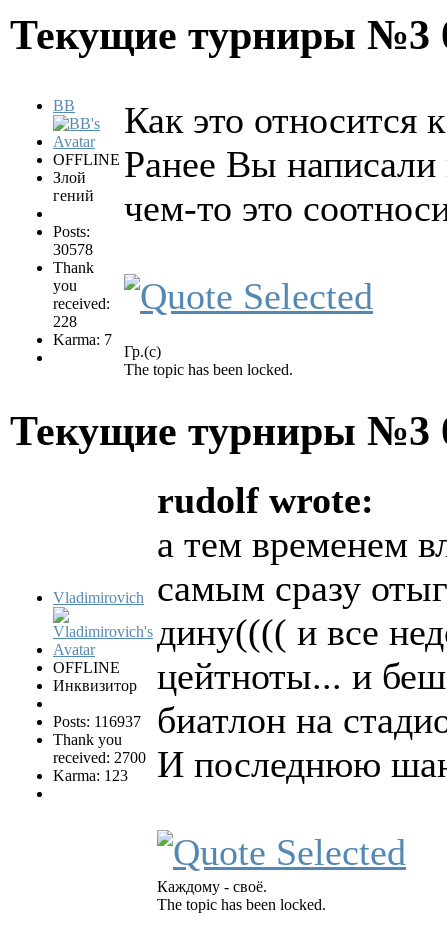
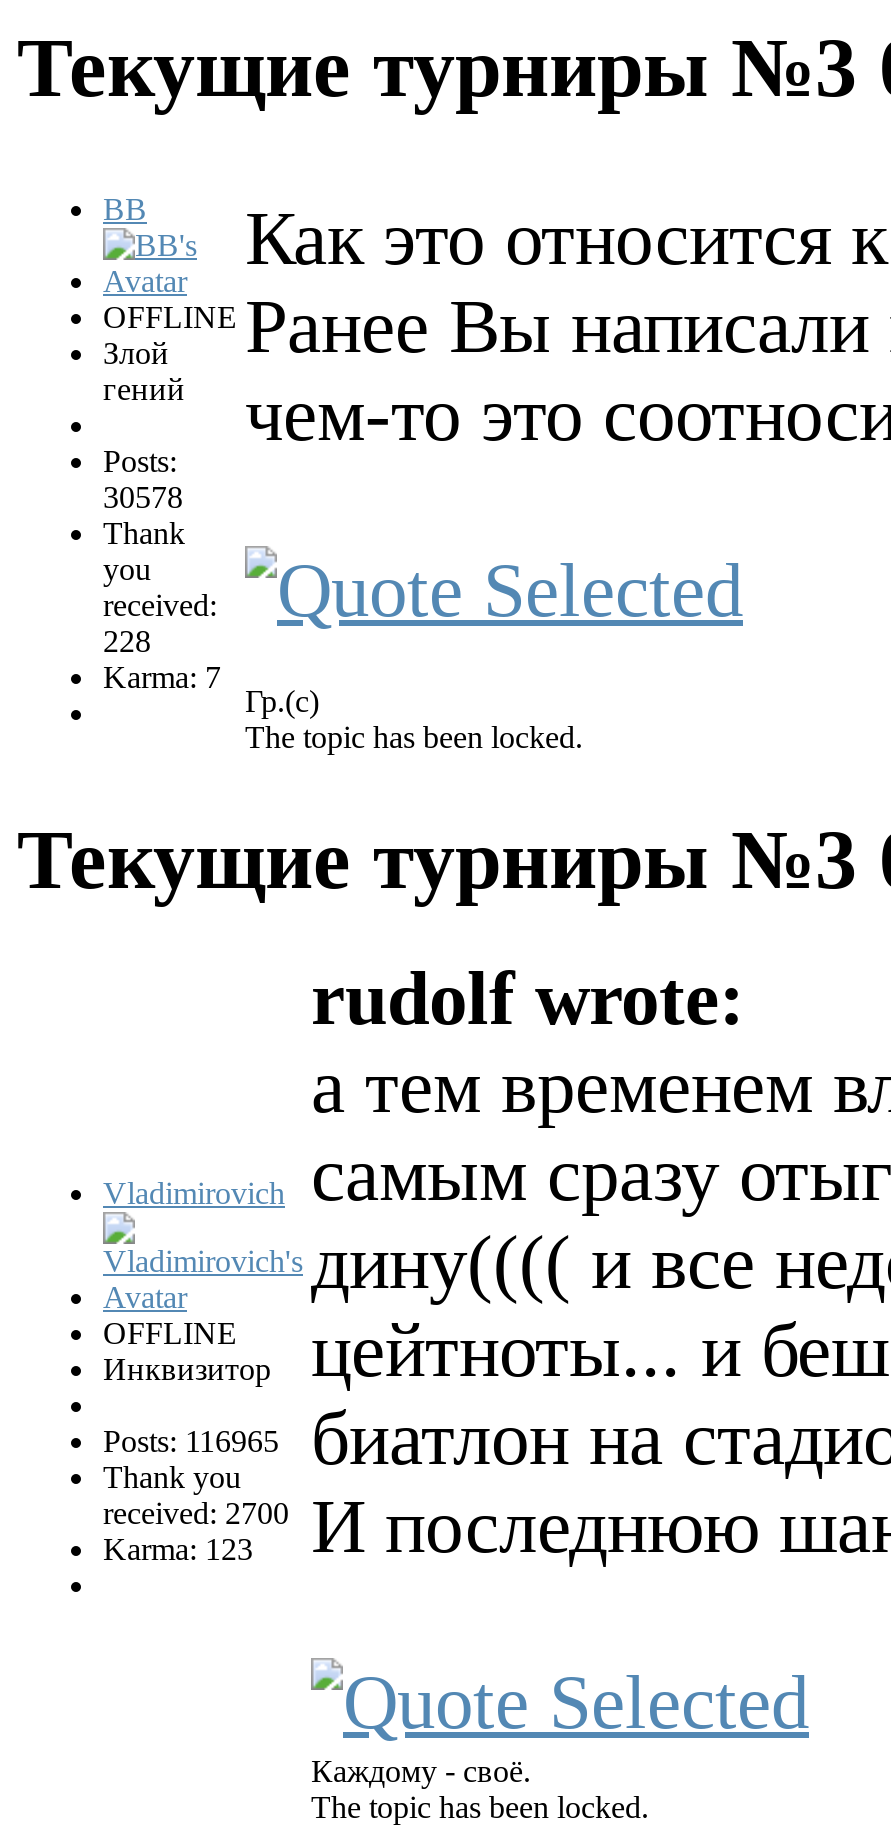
- Posts: 116937
+ Posts: 116965
